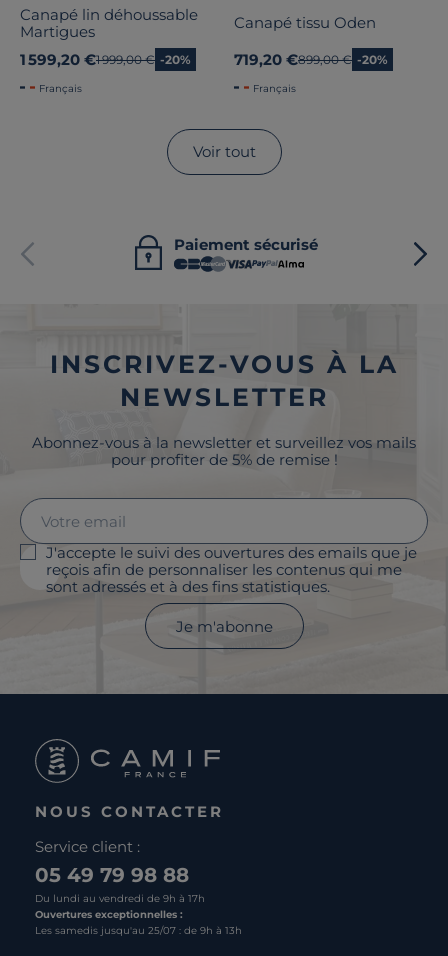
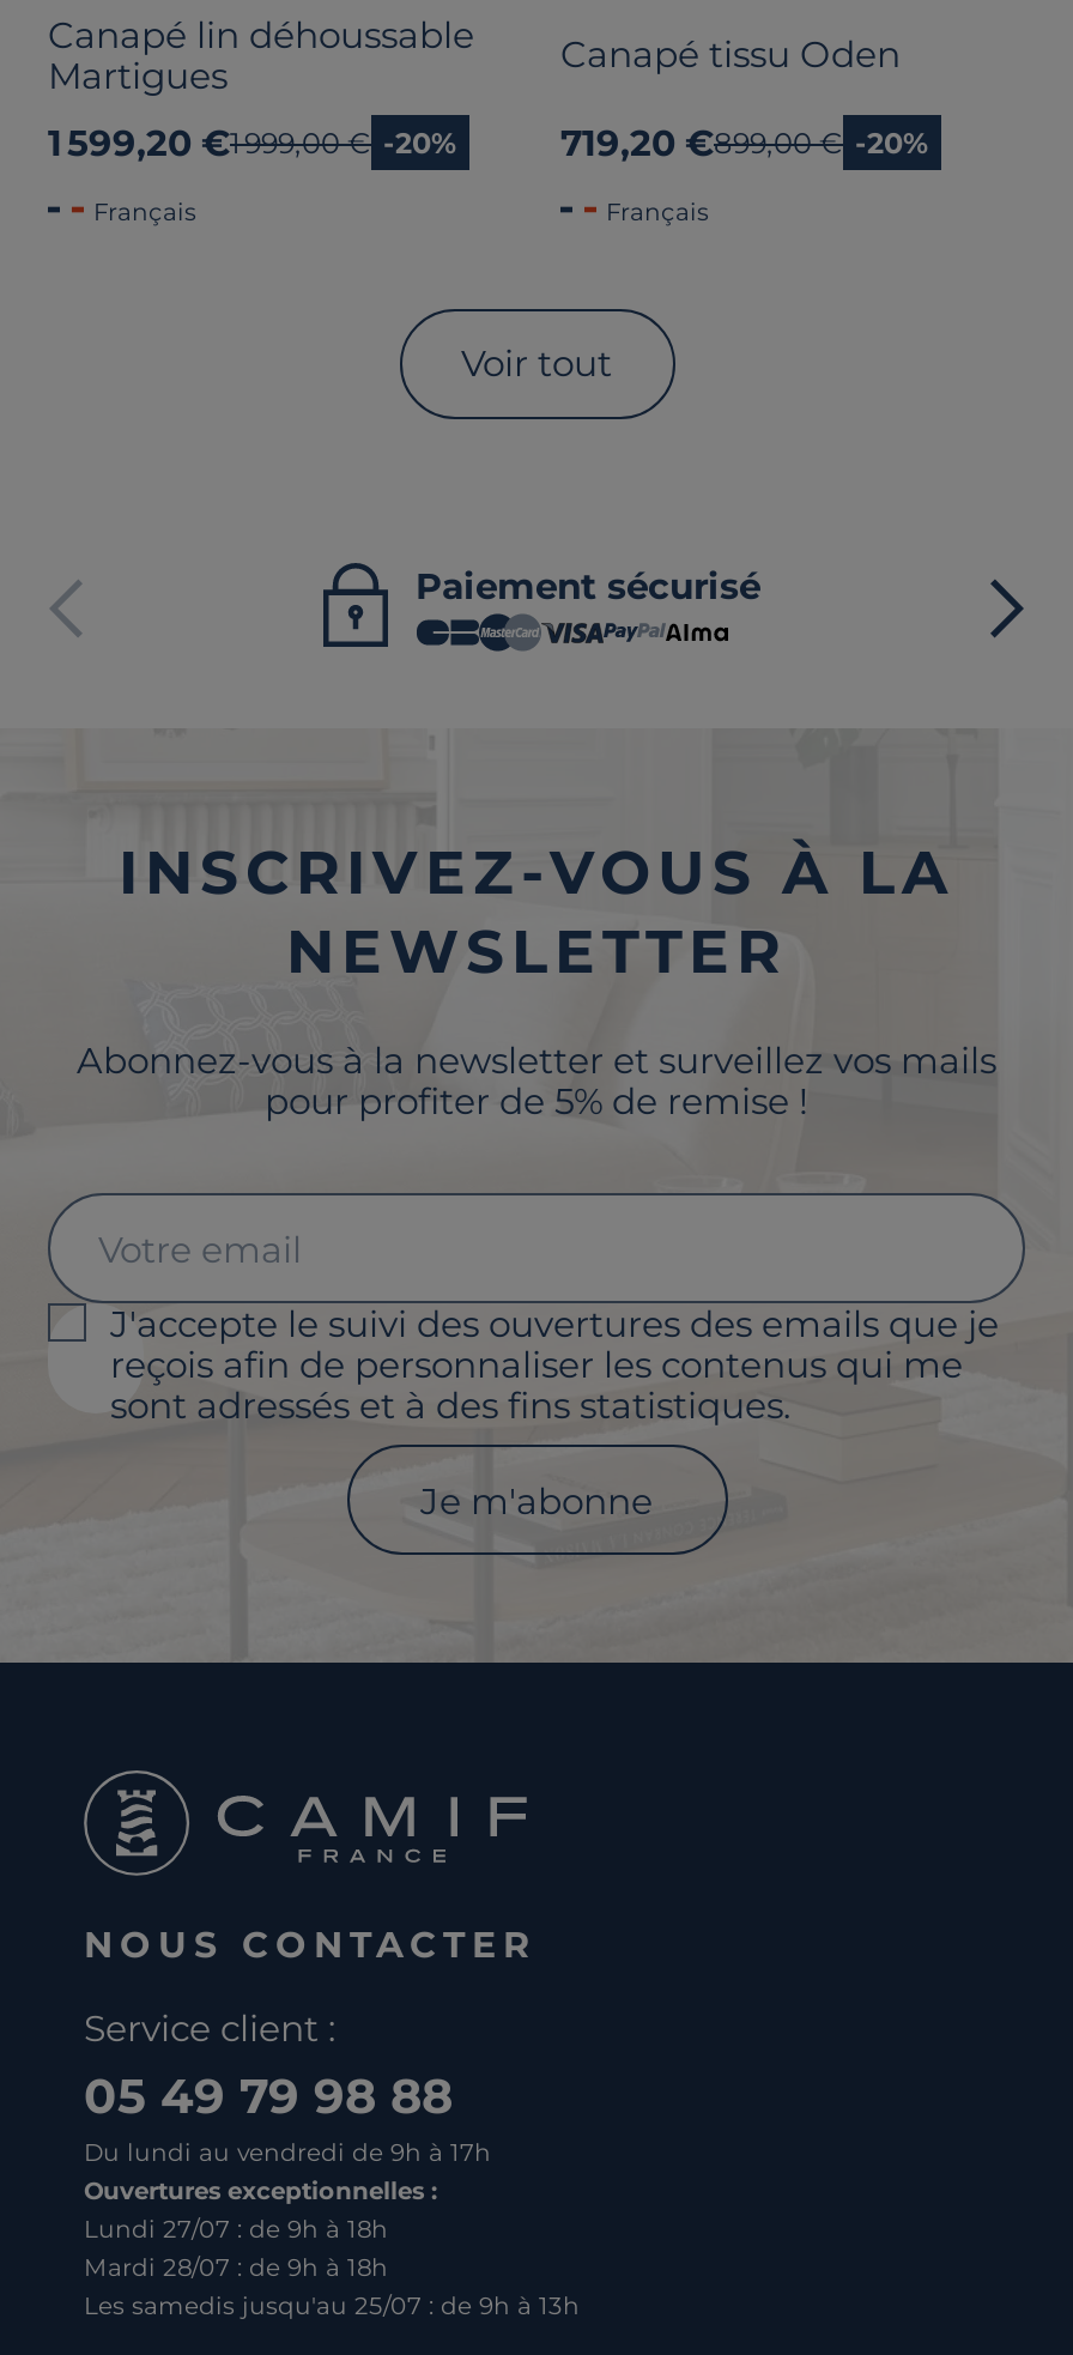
+ Lundi 27/07 : de 9h à 18h
+ Mardi 28/07 : de 9h à 18h
